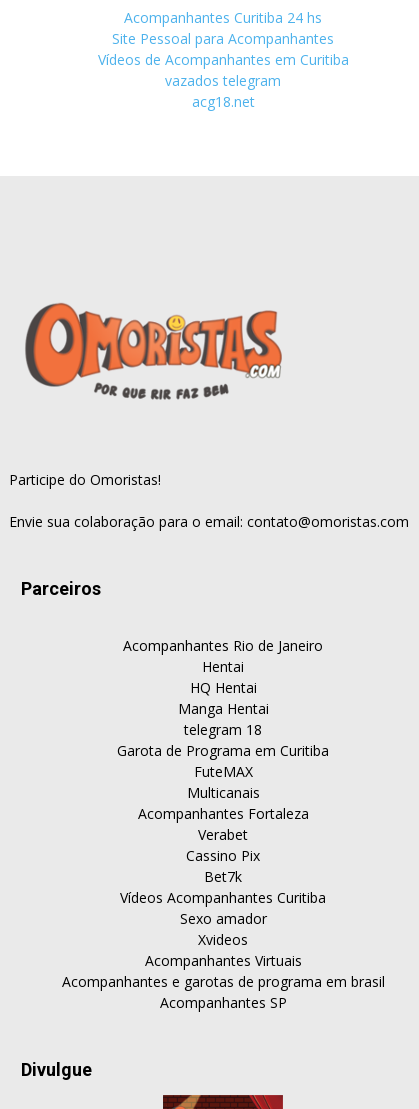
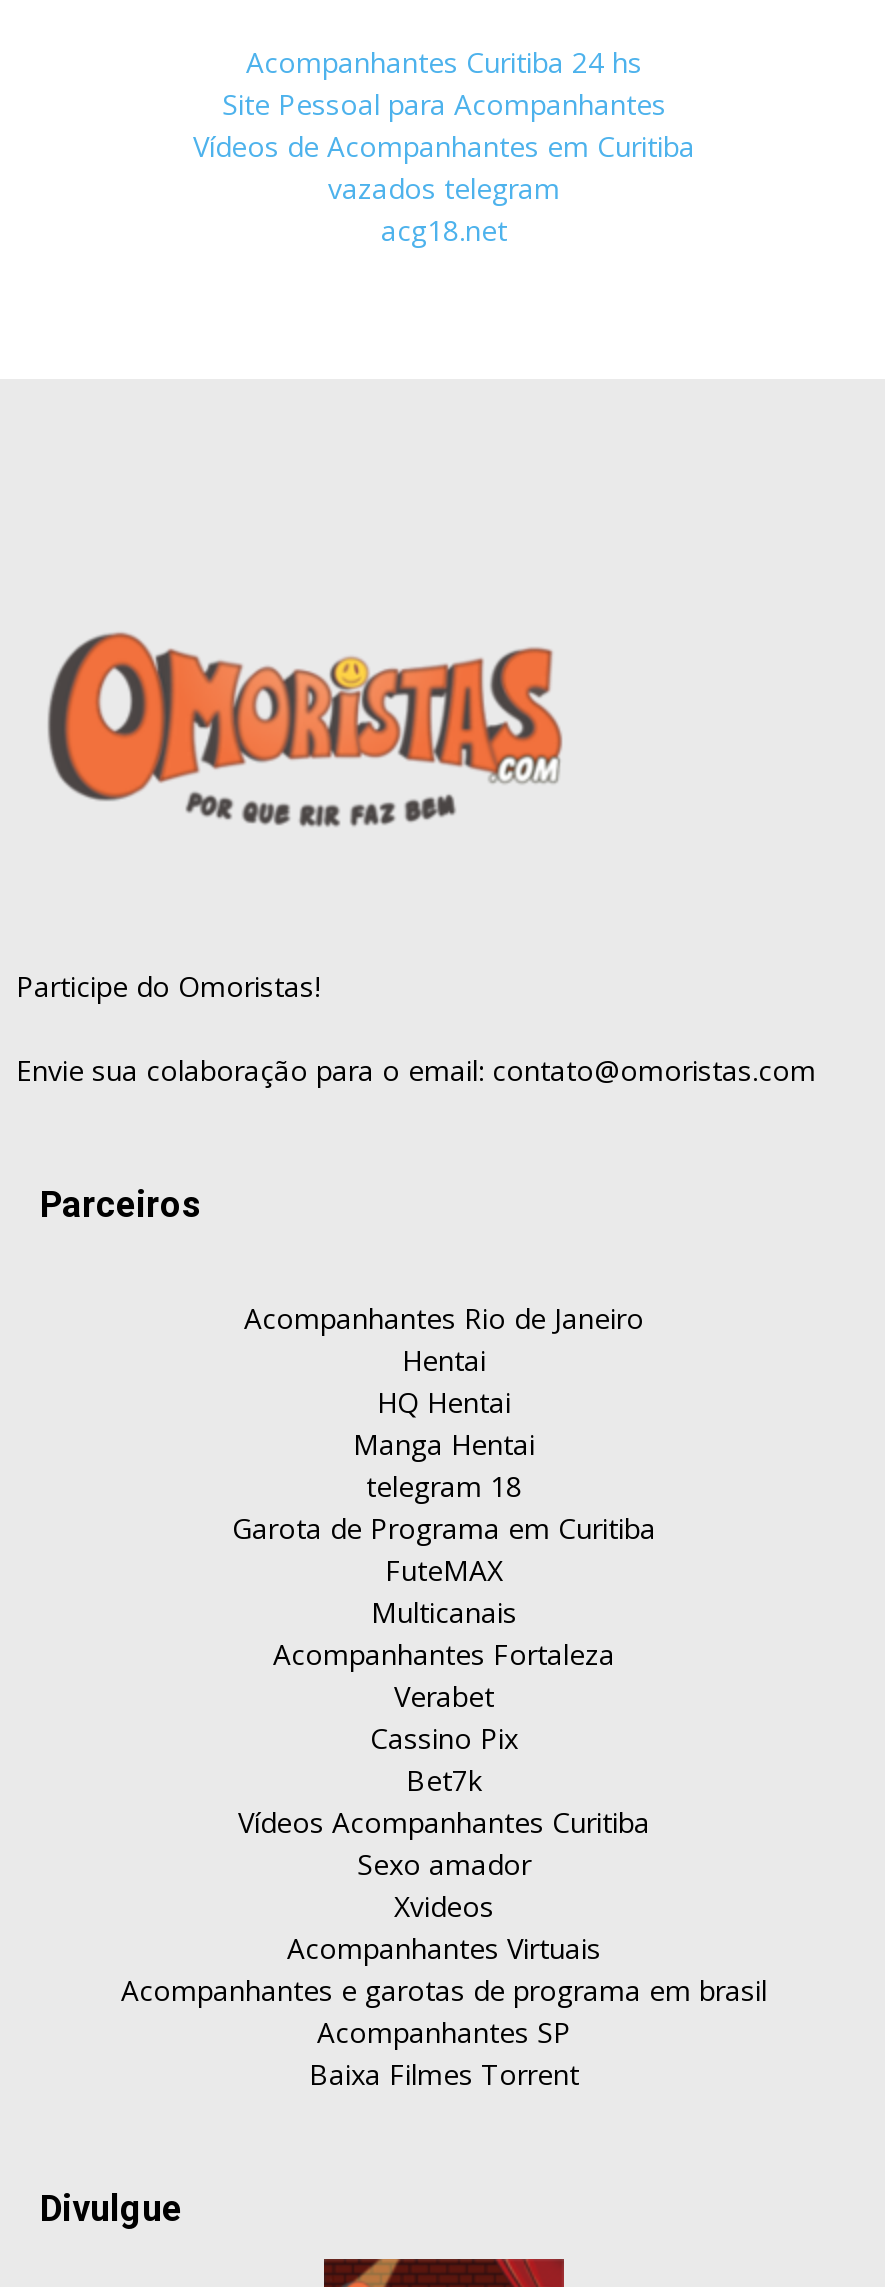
+ Baixa Filmes Torrent
